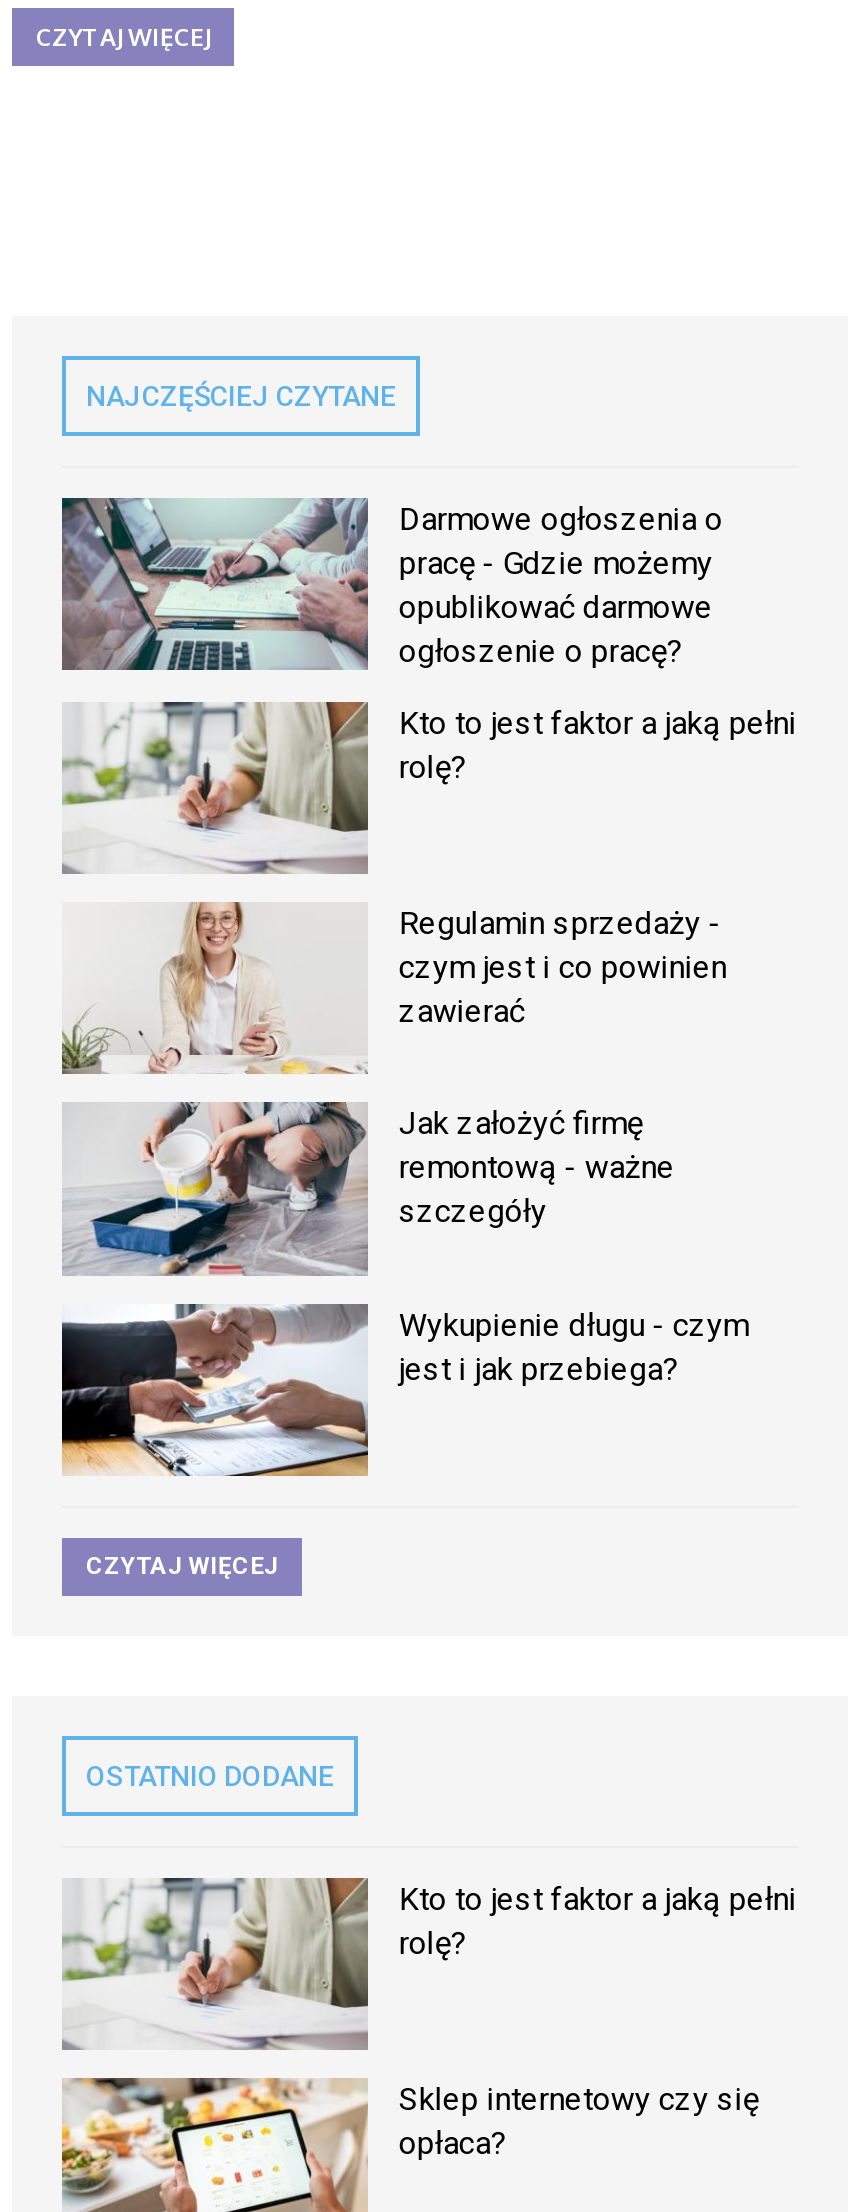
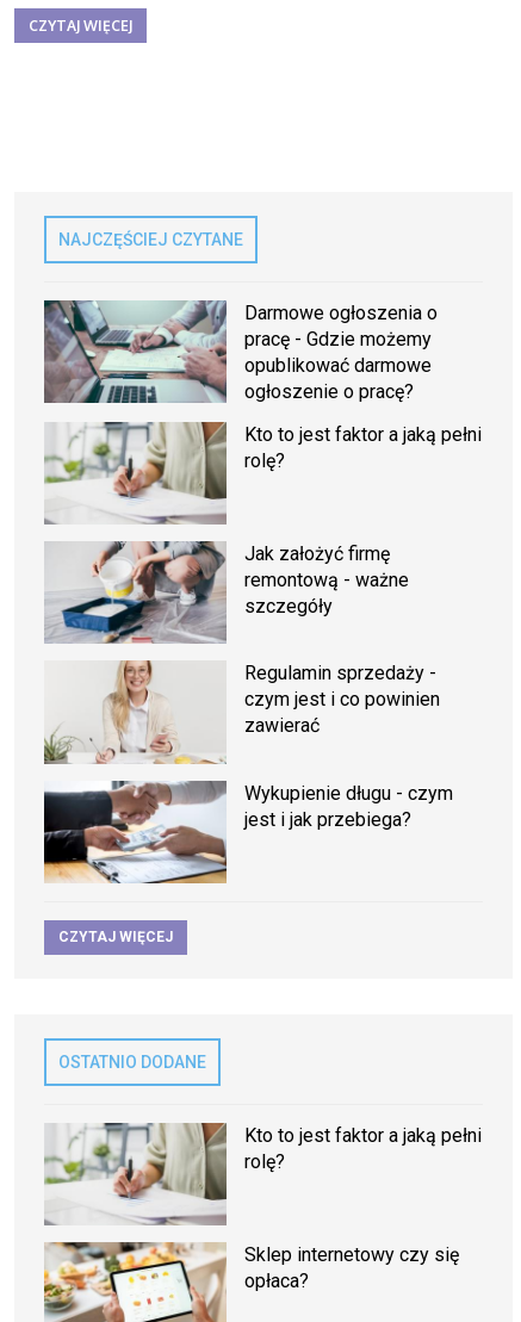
moved down: [image] | Regulamin sprzedaży - | czym jest i co powinien | zawierać

moved up: [image] | Jak założyć firmę | remontową - ważne | szczegóły
